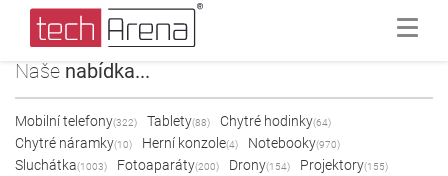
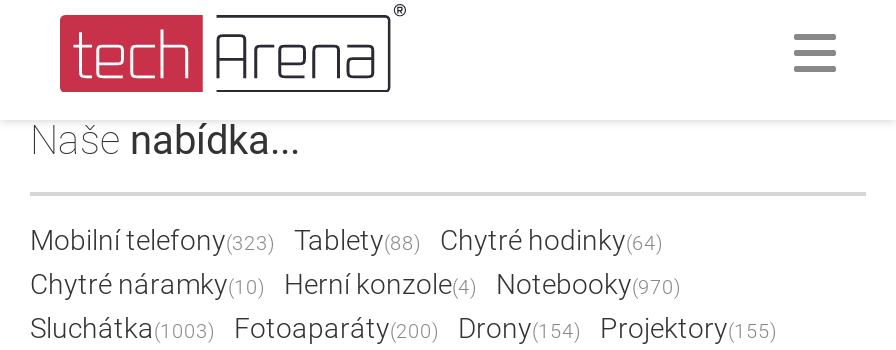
- Mobilní telefony(322)
+ Mobilní telefony(323)
